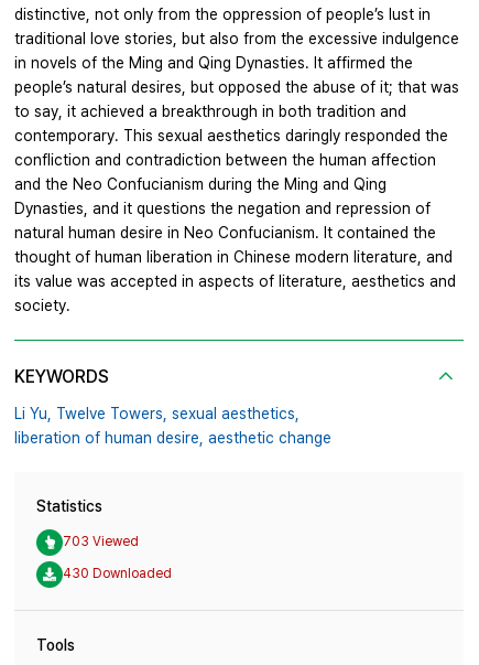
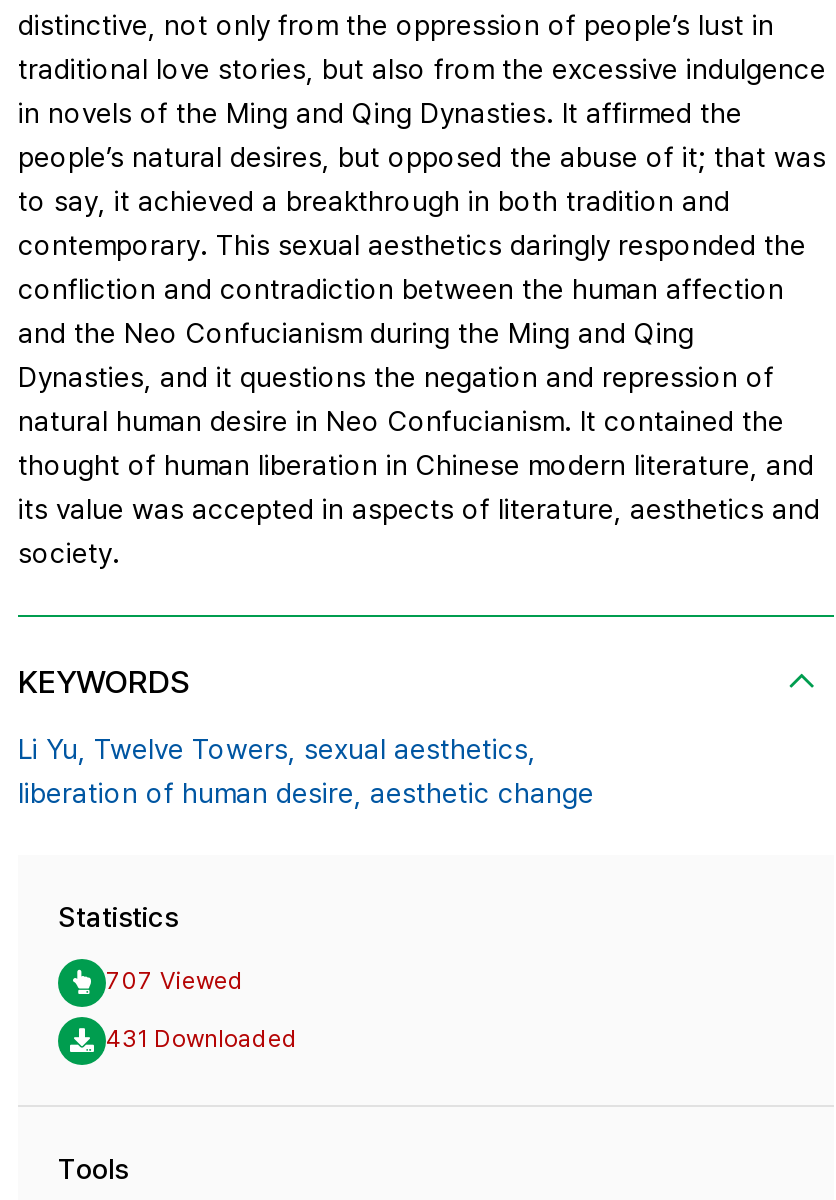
- 703 Viewed
+ 707 Viewed

- 430 Downloaded
+ 431 Downloaded
